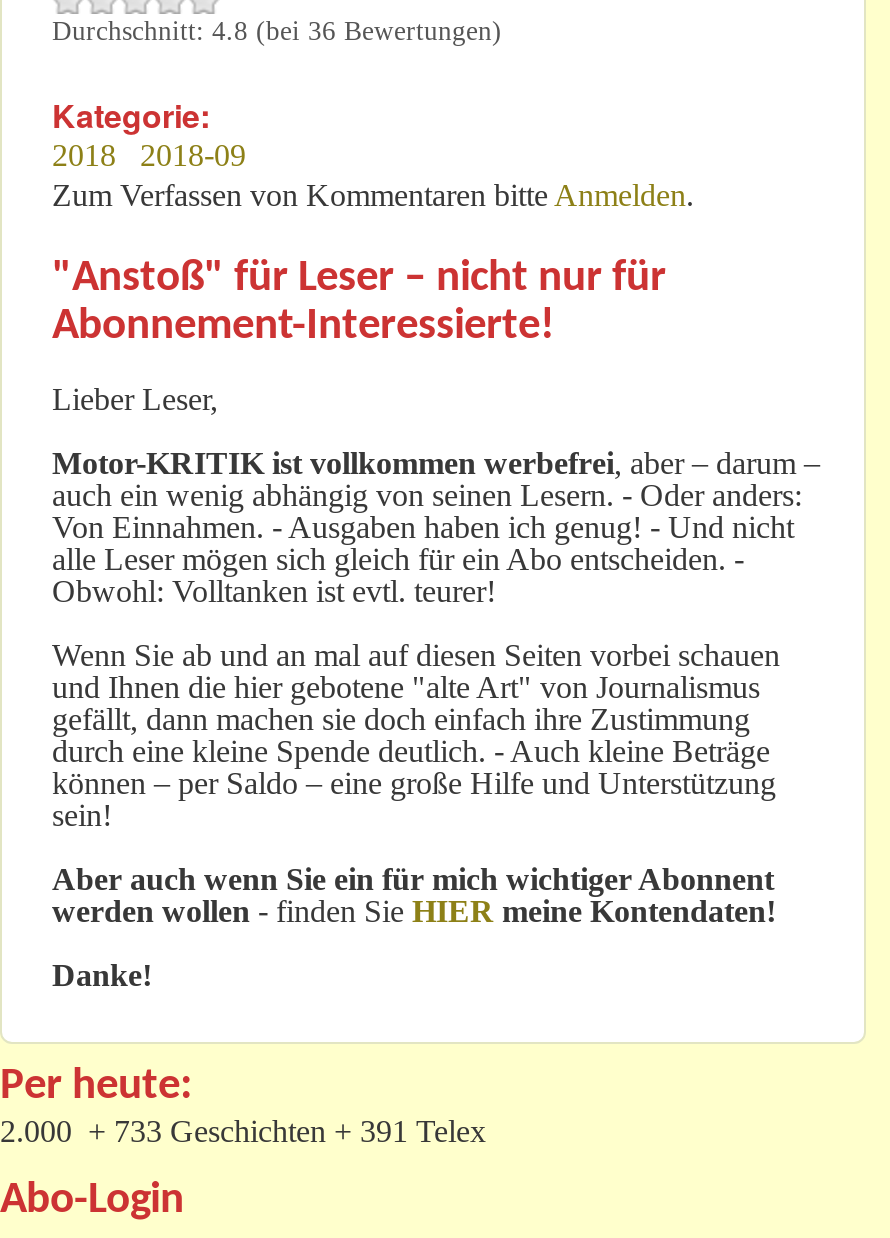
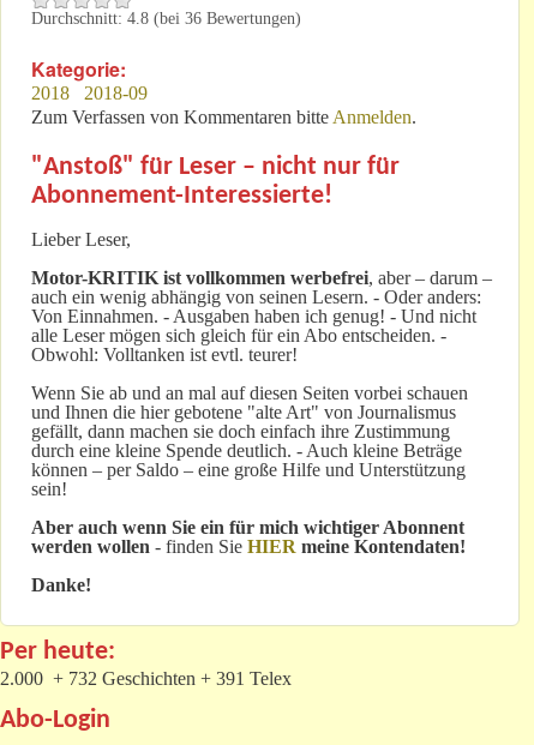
- 2.000 + 733 Geschichten + 391 Telex
+ 2.000 + 732 Geschichten + 391 Telex
